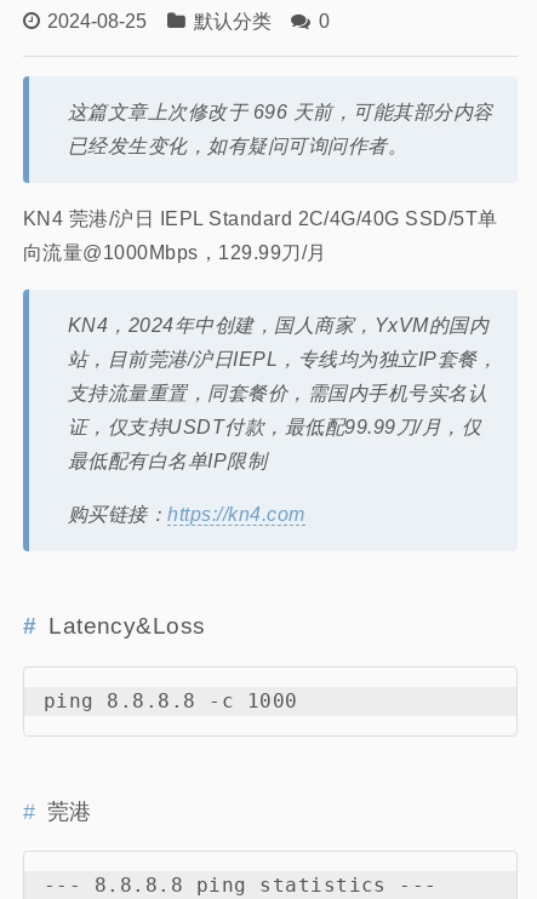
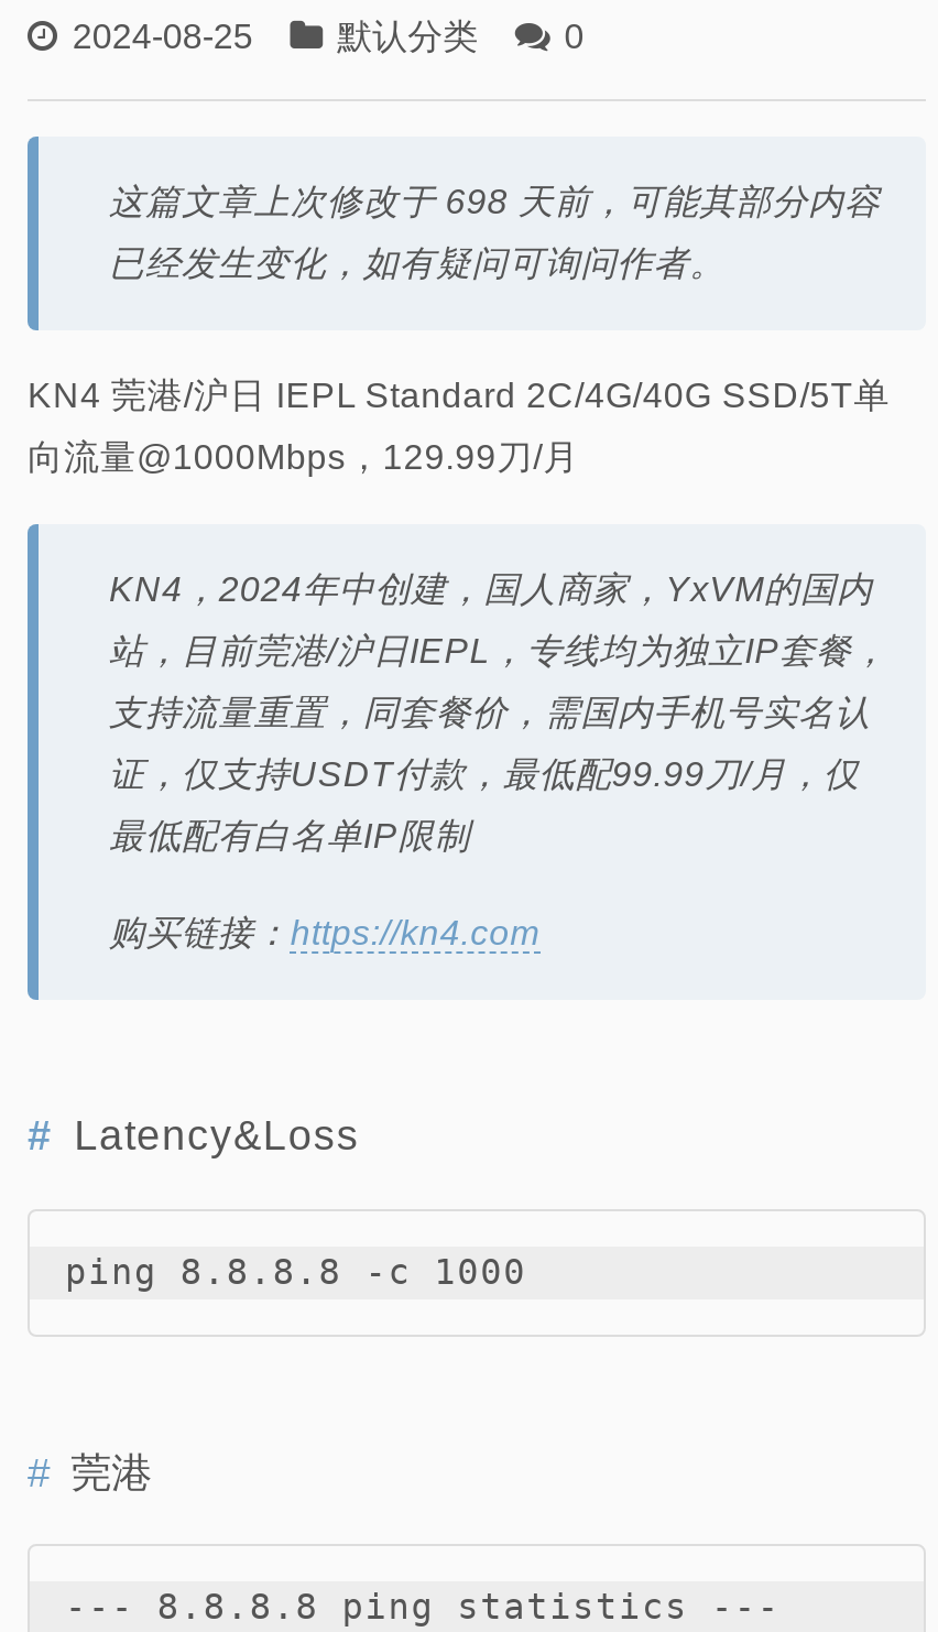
- 这篇文章上次修改于 696 天前，可能其部分内容
+ 这篇文章上次修改于 698 天前，可能其部分内容
